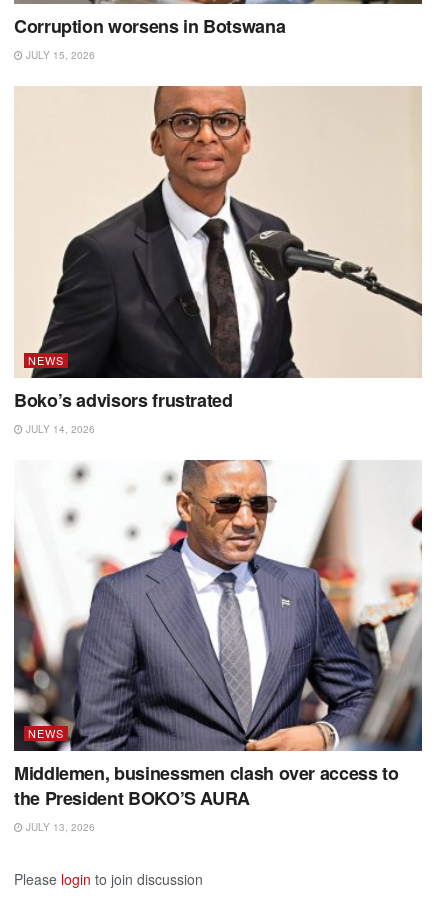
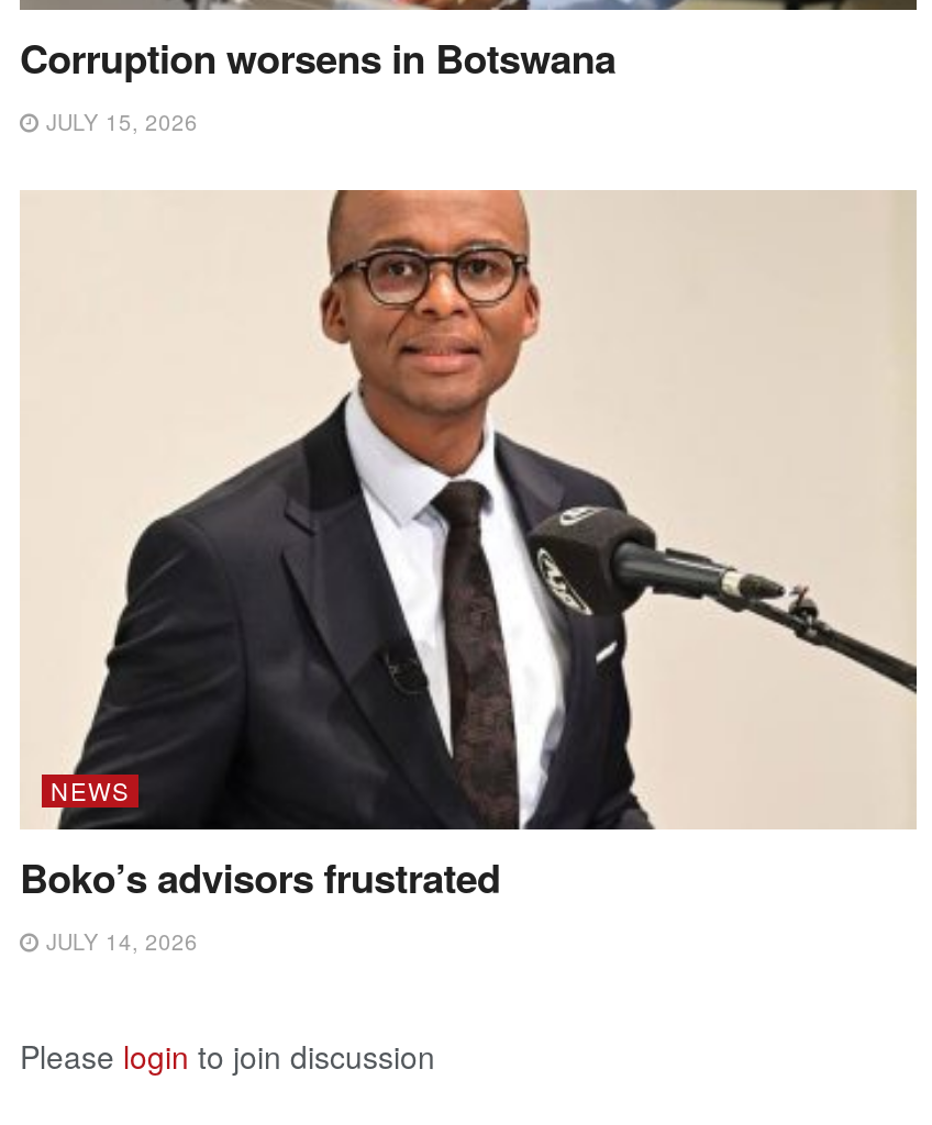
- [image]
- NEWS
- Middlemen, businessmen clash over access to
- the President BOKO’S AURA
- JULY 13, 2026
